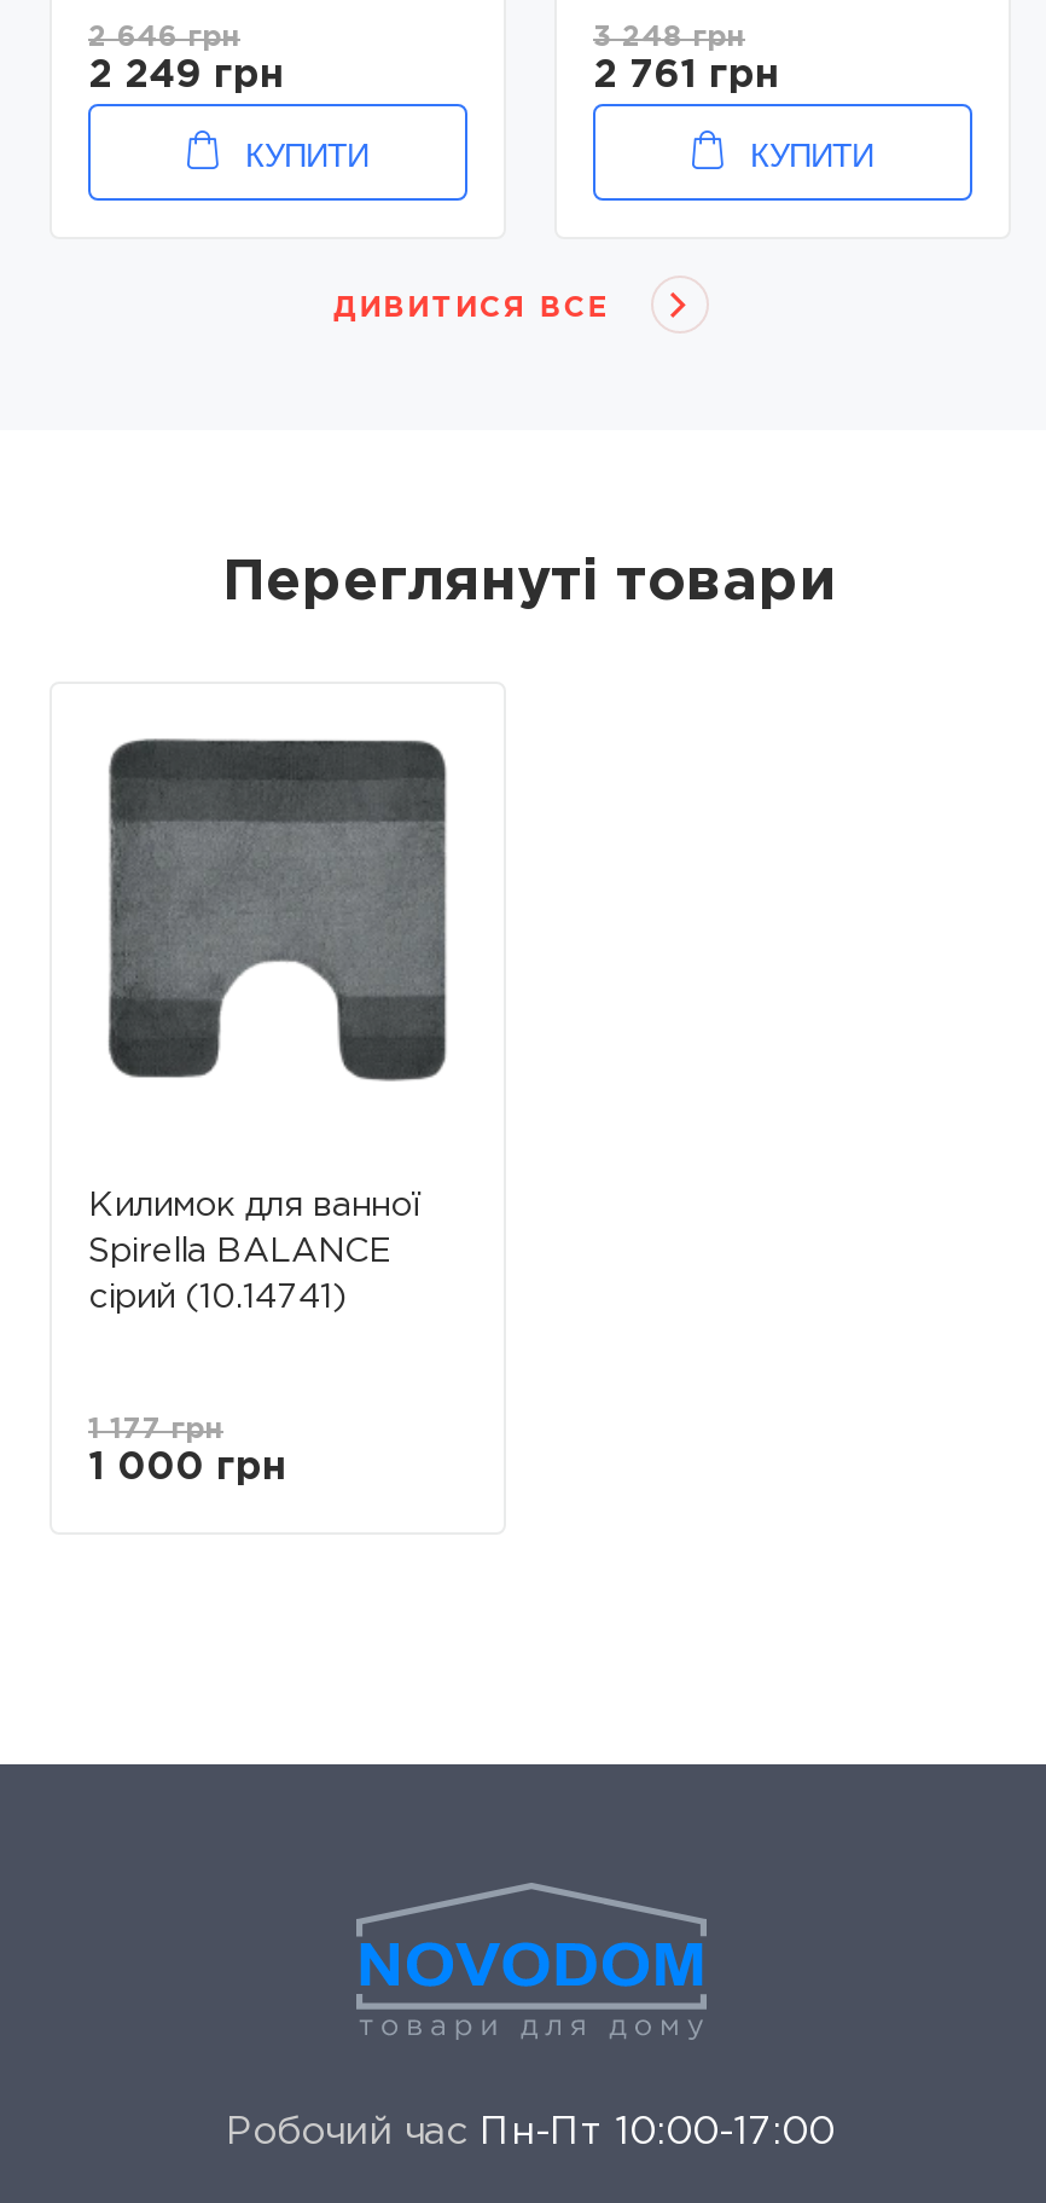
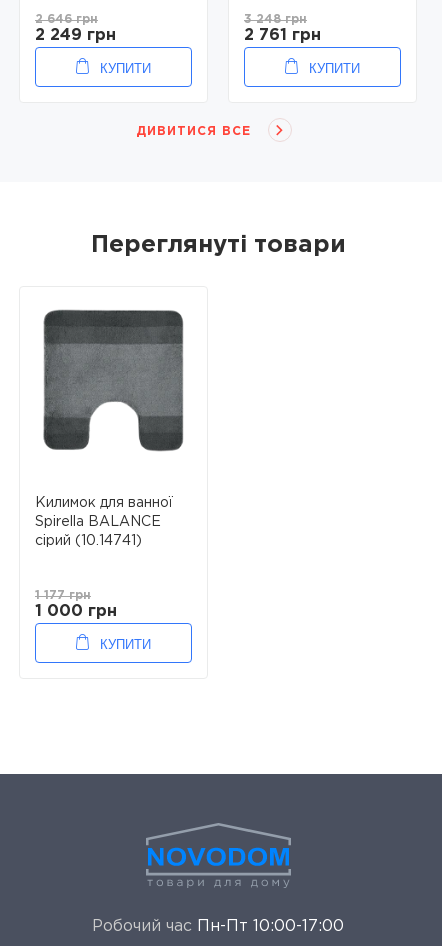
+ КУПИТИ
